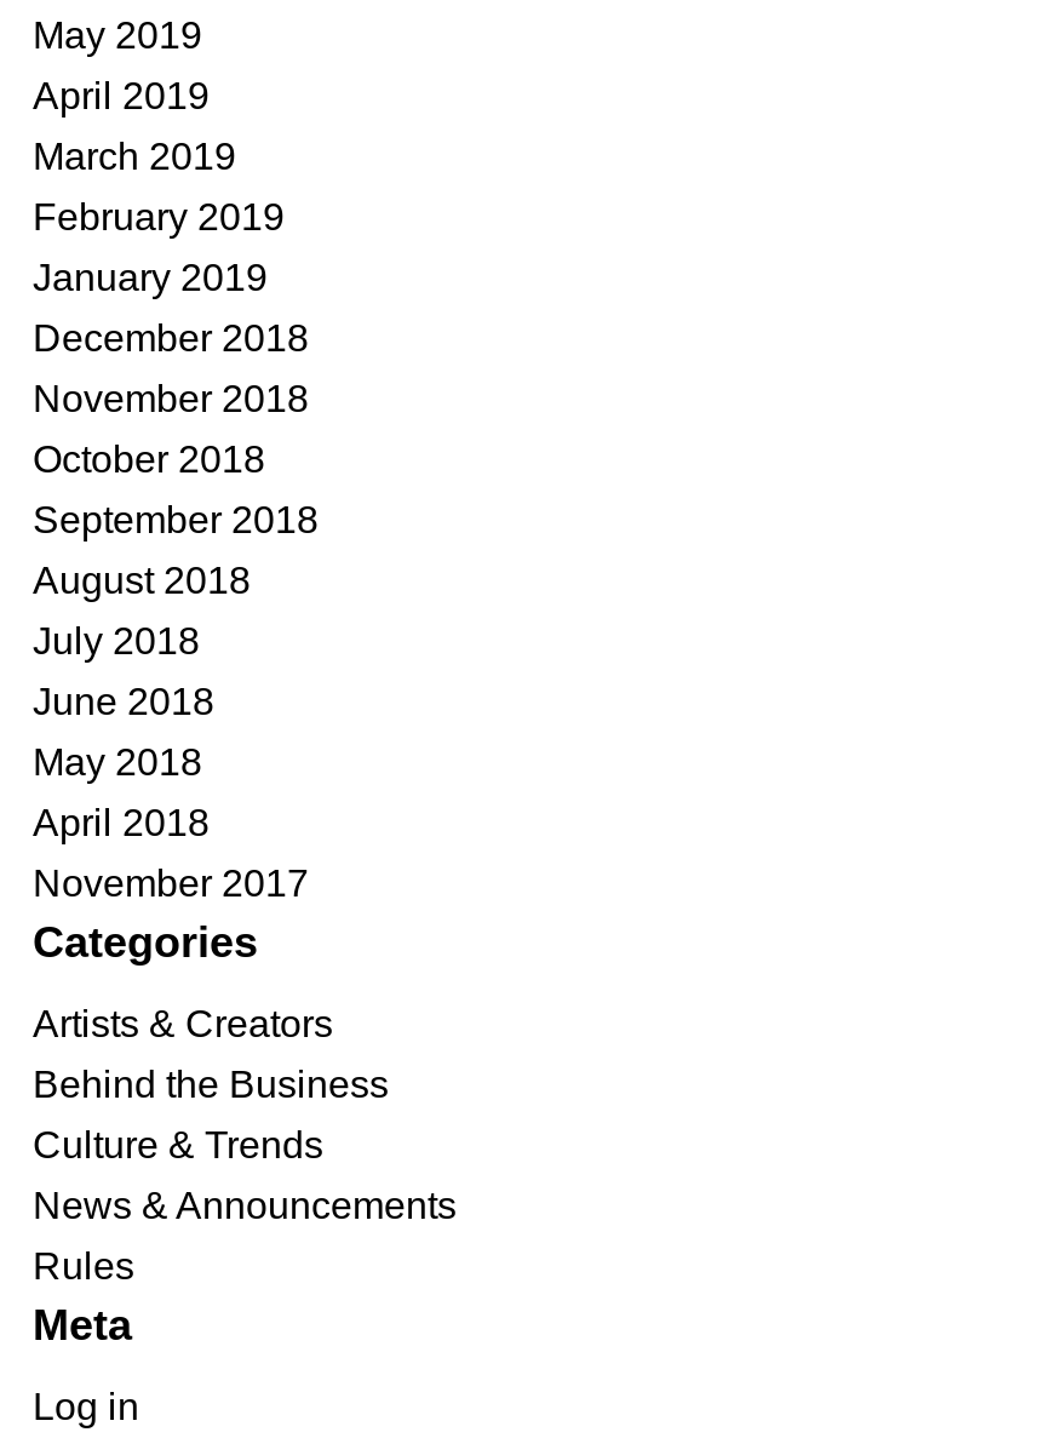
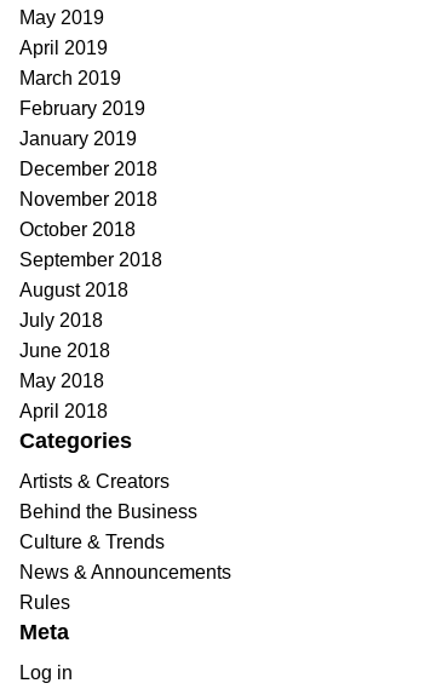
- November 2017
